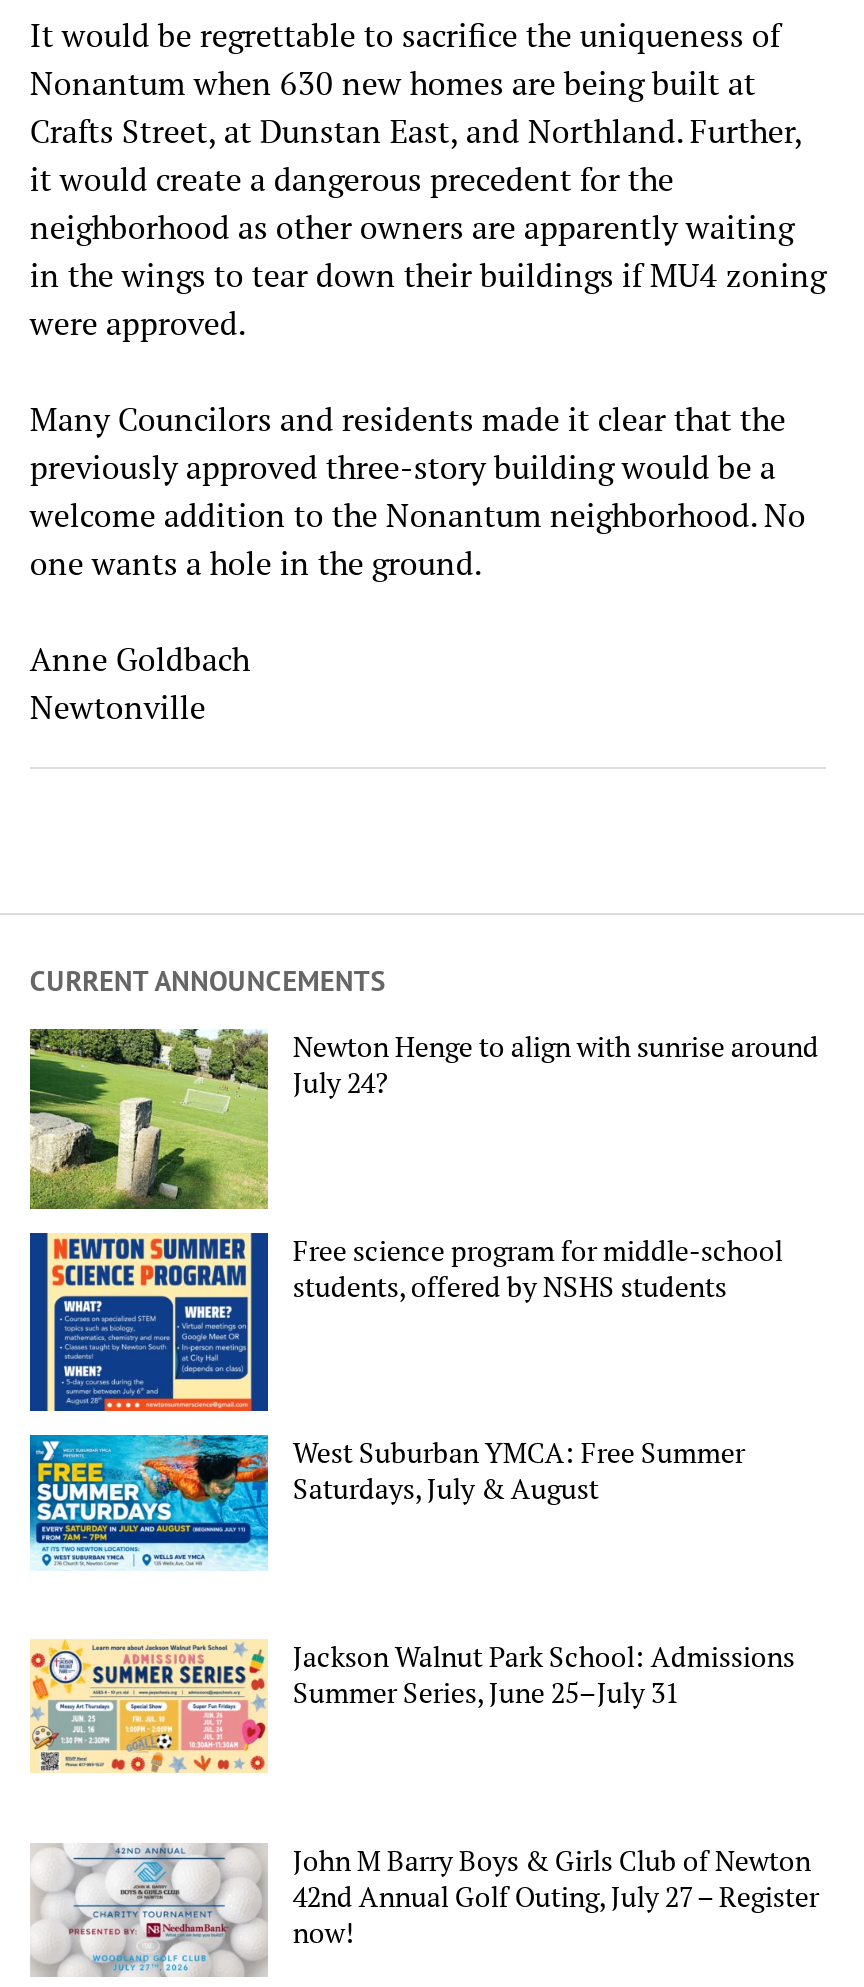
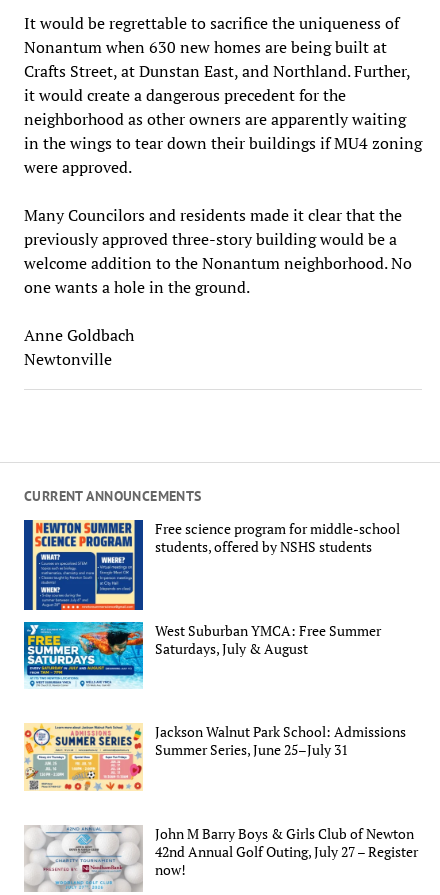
- [image]
- Newton Henge to align with sunrise around
- July 24?
